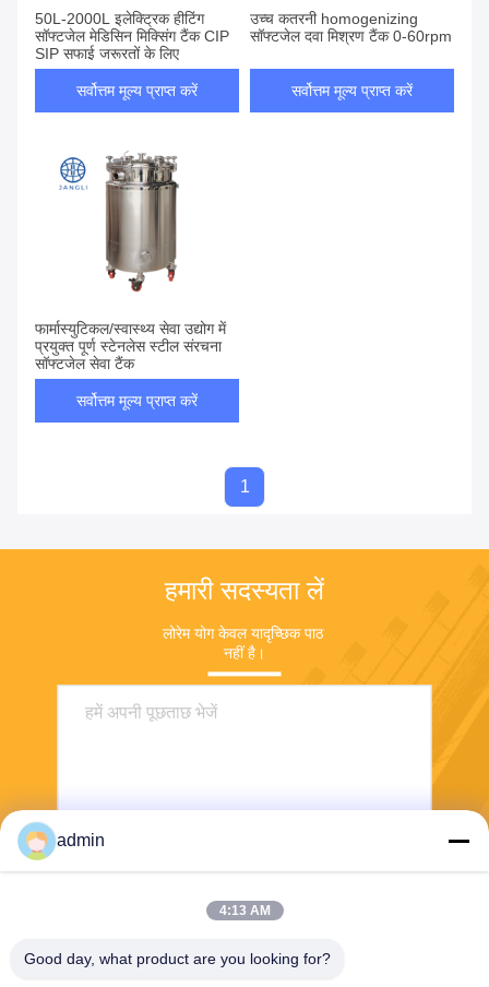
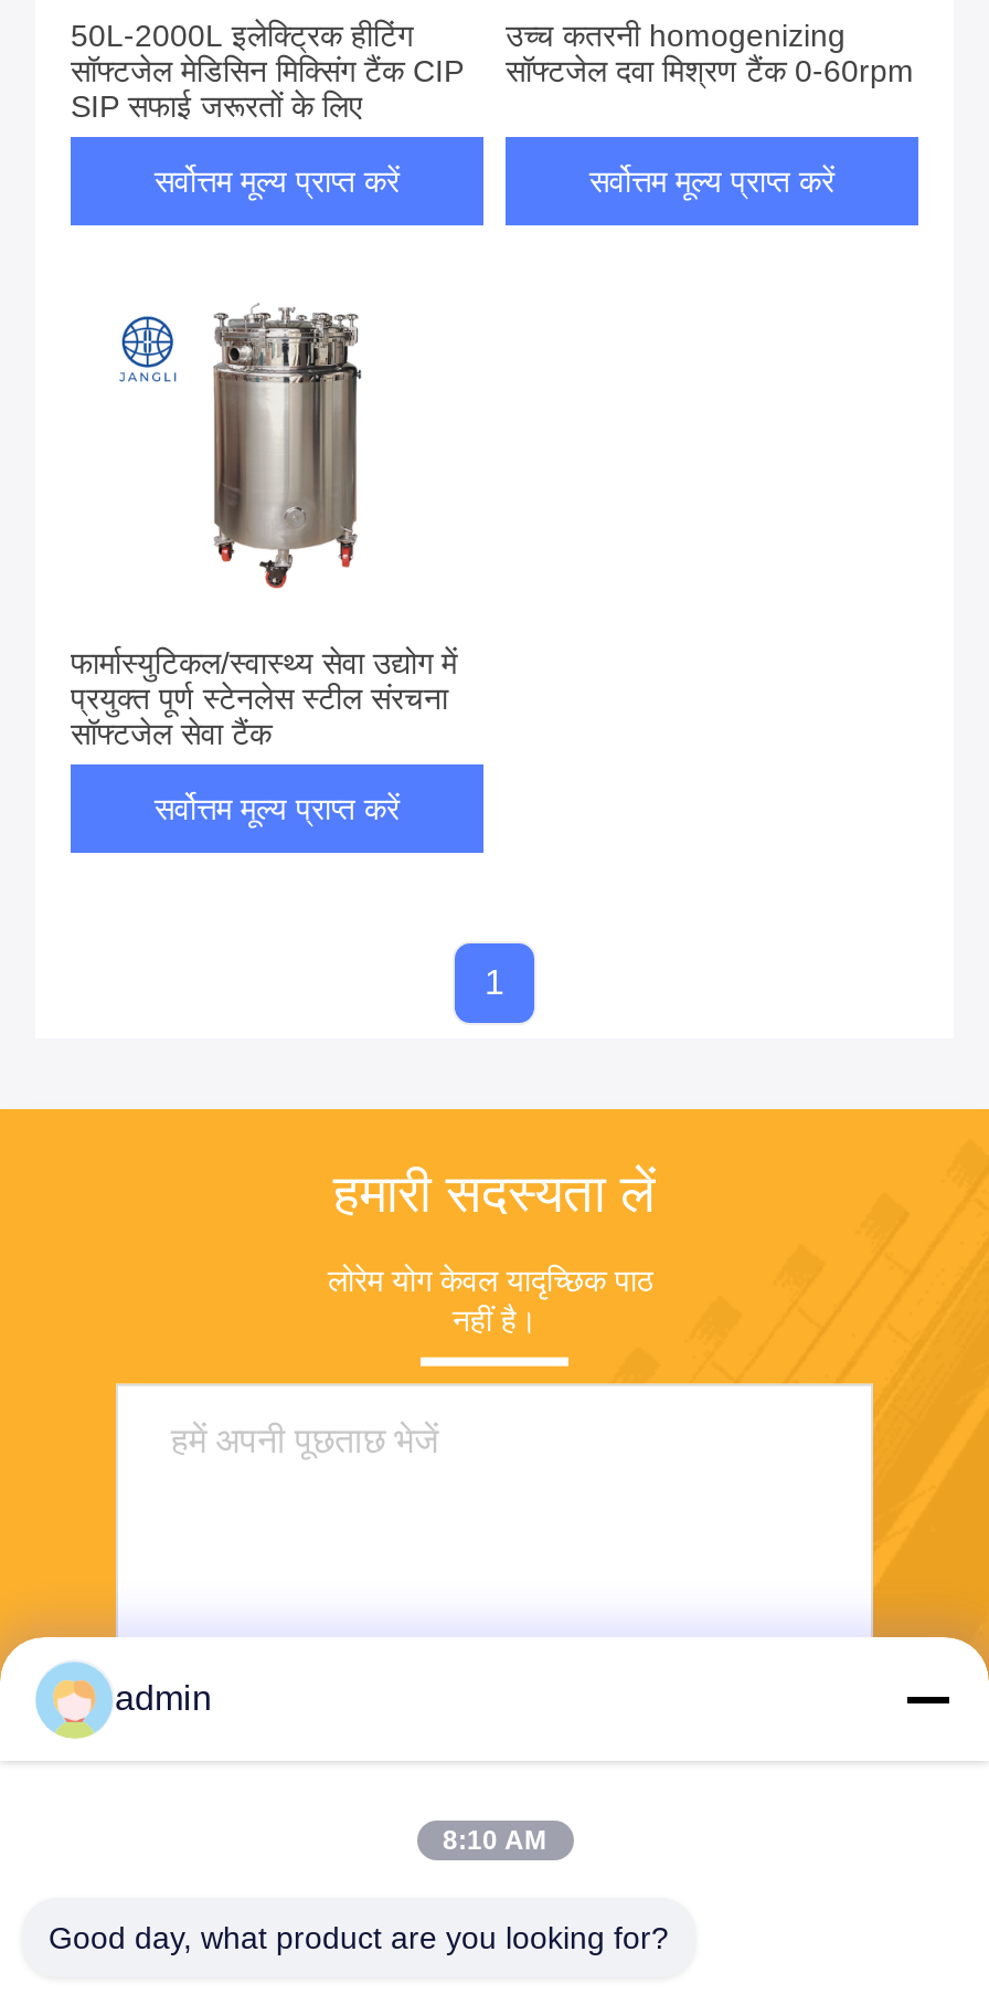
- 4:13 AM
+ 8:10 AM
